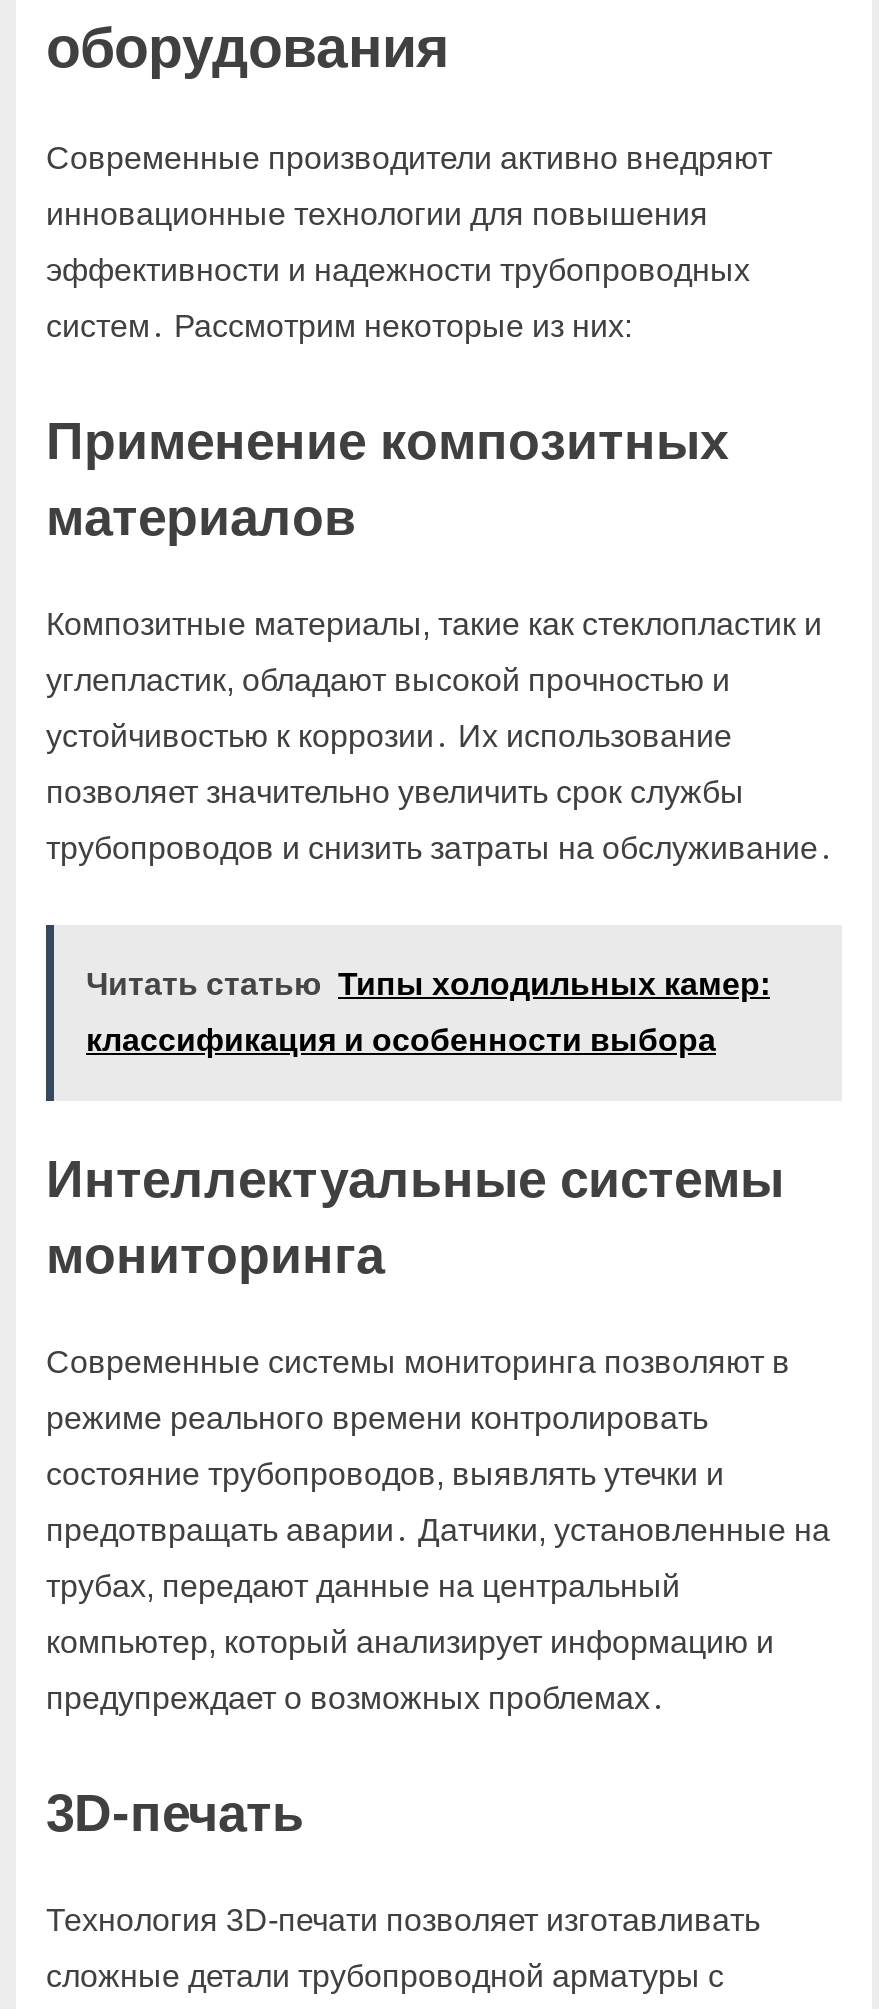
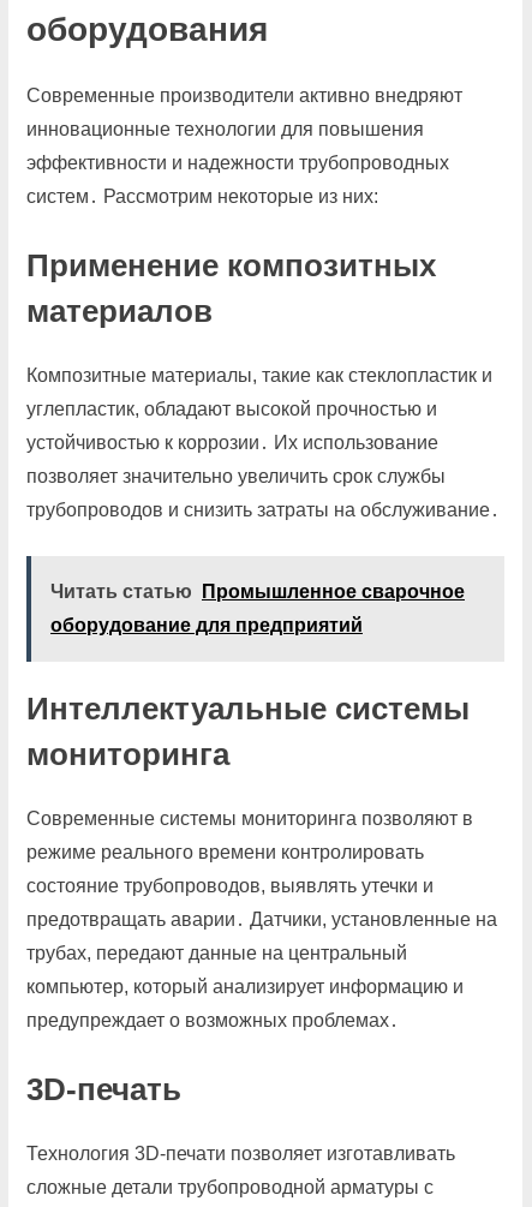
- Читать статью Типы холодильных камер:
+ Читать статью Промышленное сварочное

- классификация и особенности выбора
+ оборудование для предприятий
